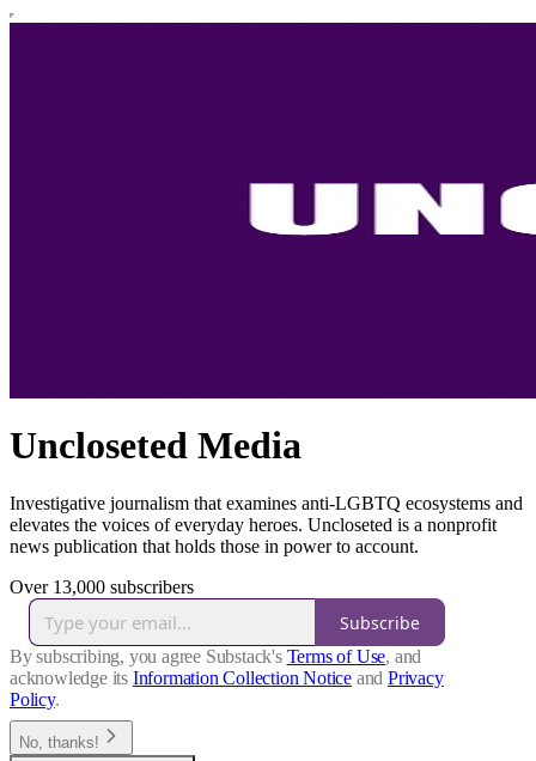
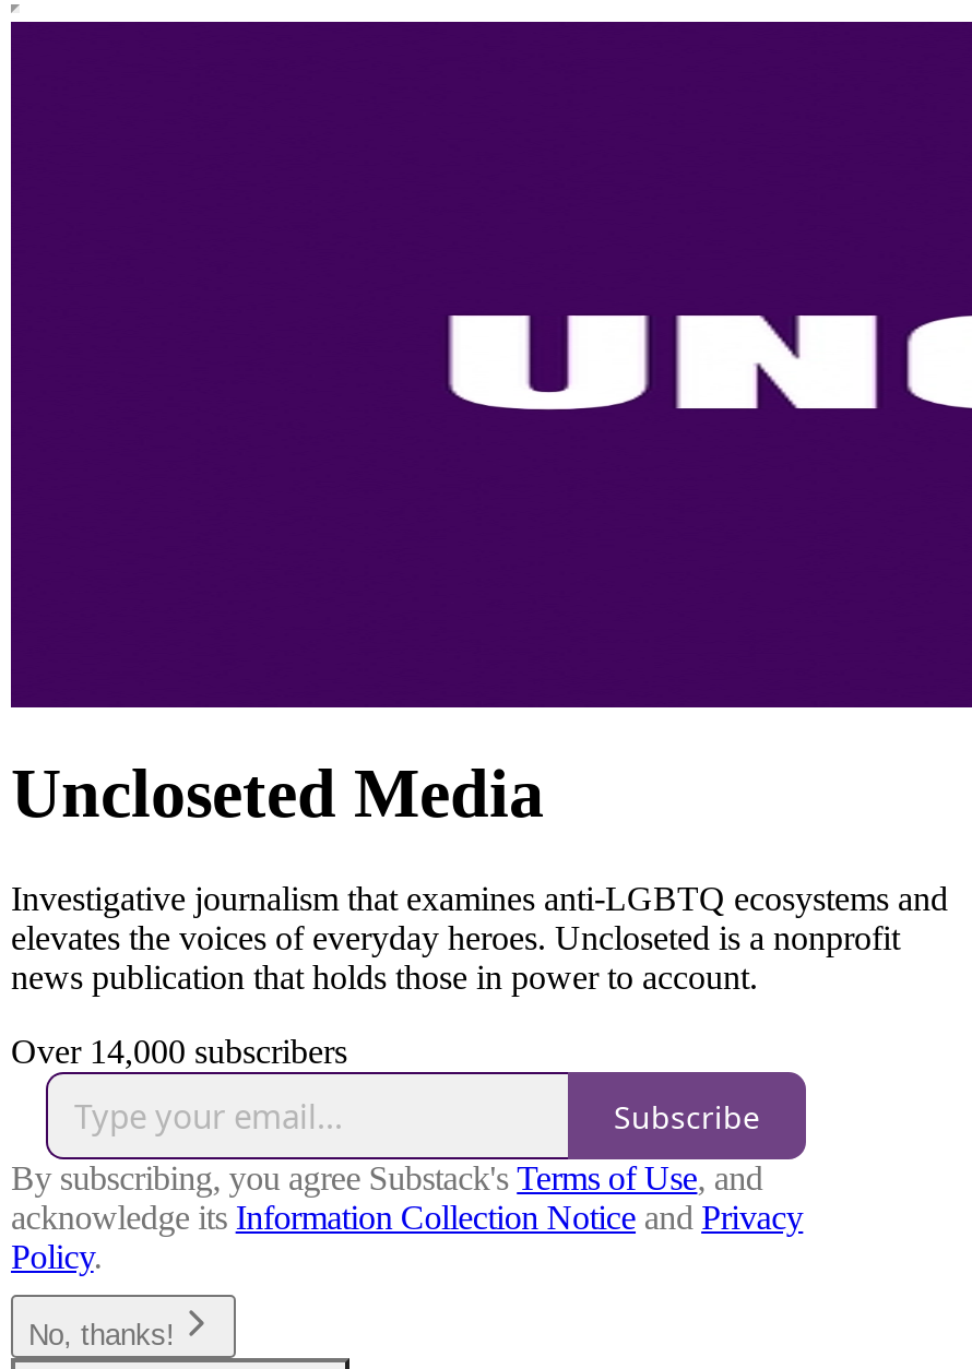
- Over 13,000 subscribers
+ Over 14,000 subscribers
